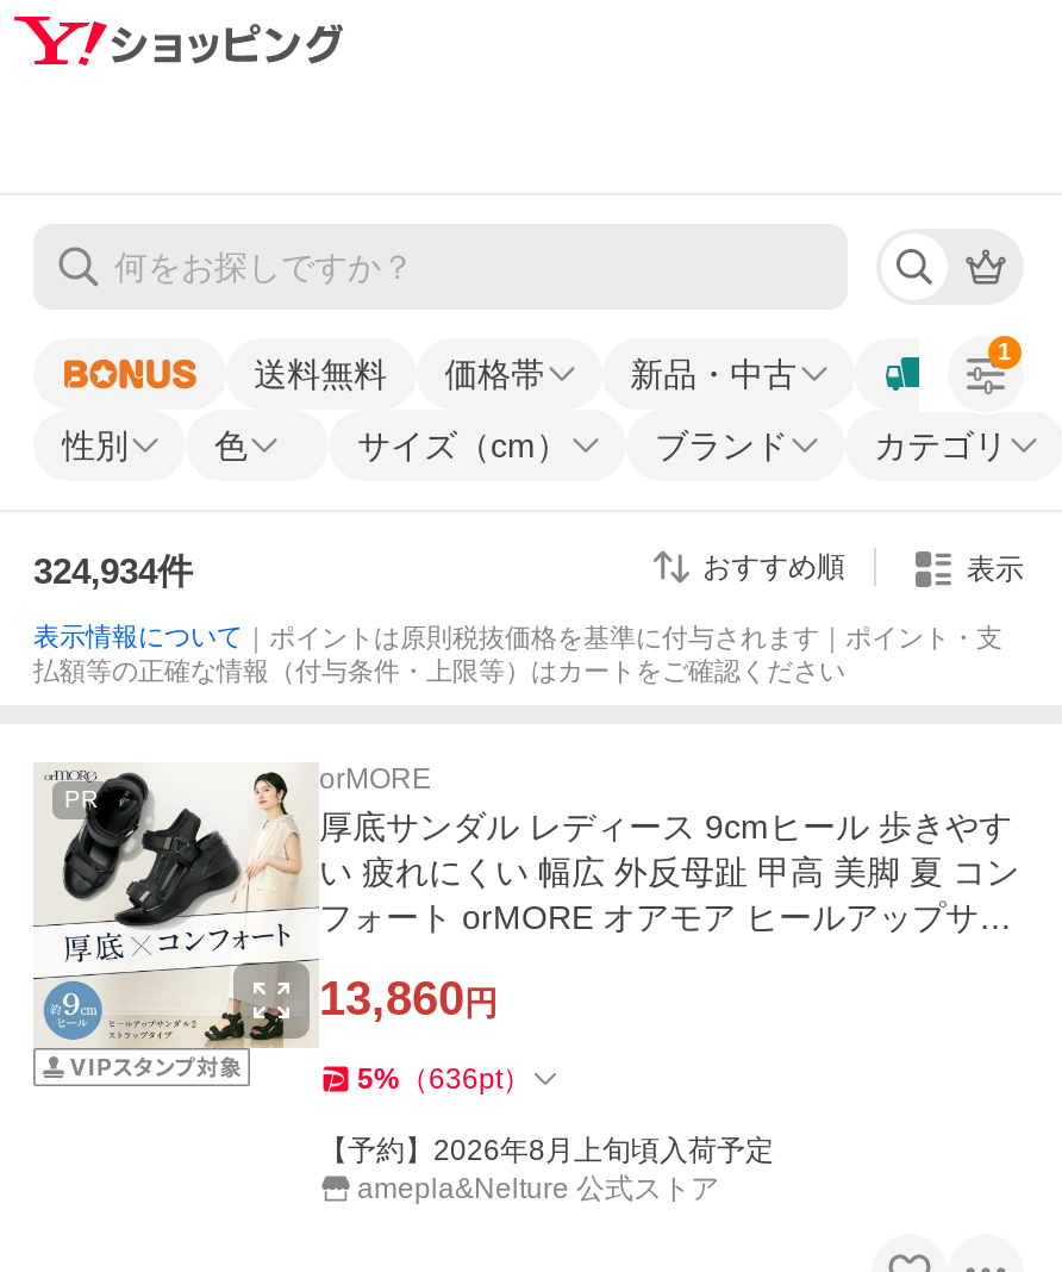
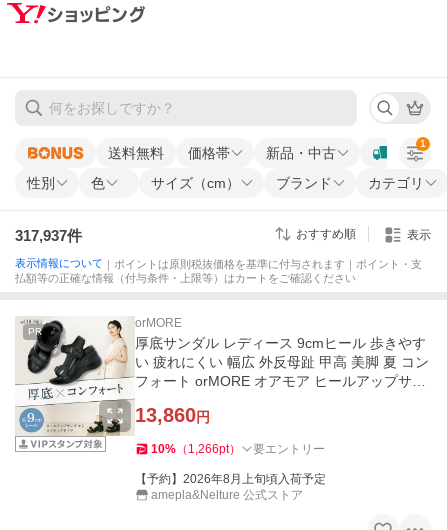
- 324,934件
+ 317,937件

- 5%（636pt）
+ 10%（1,266pt）
+ 要エントリー
